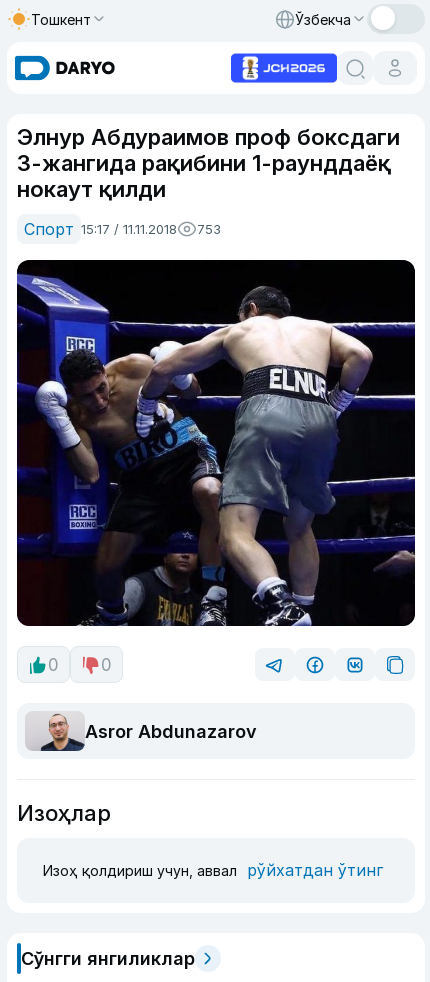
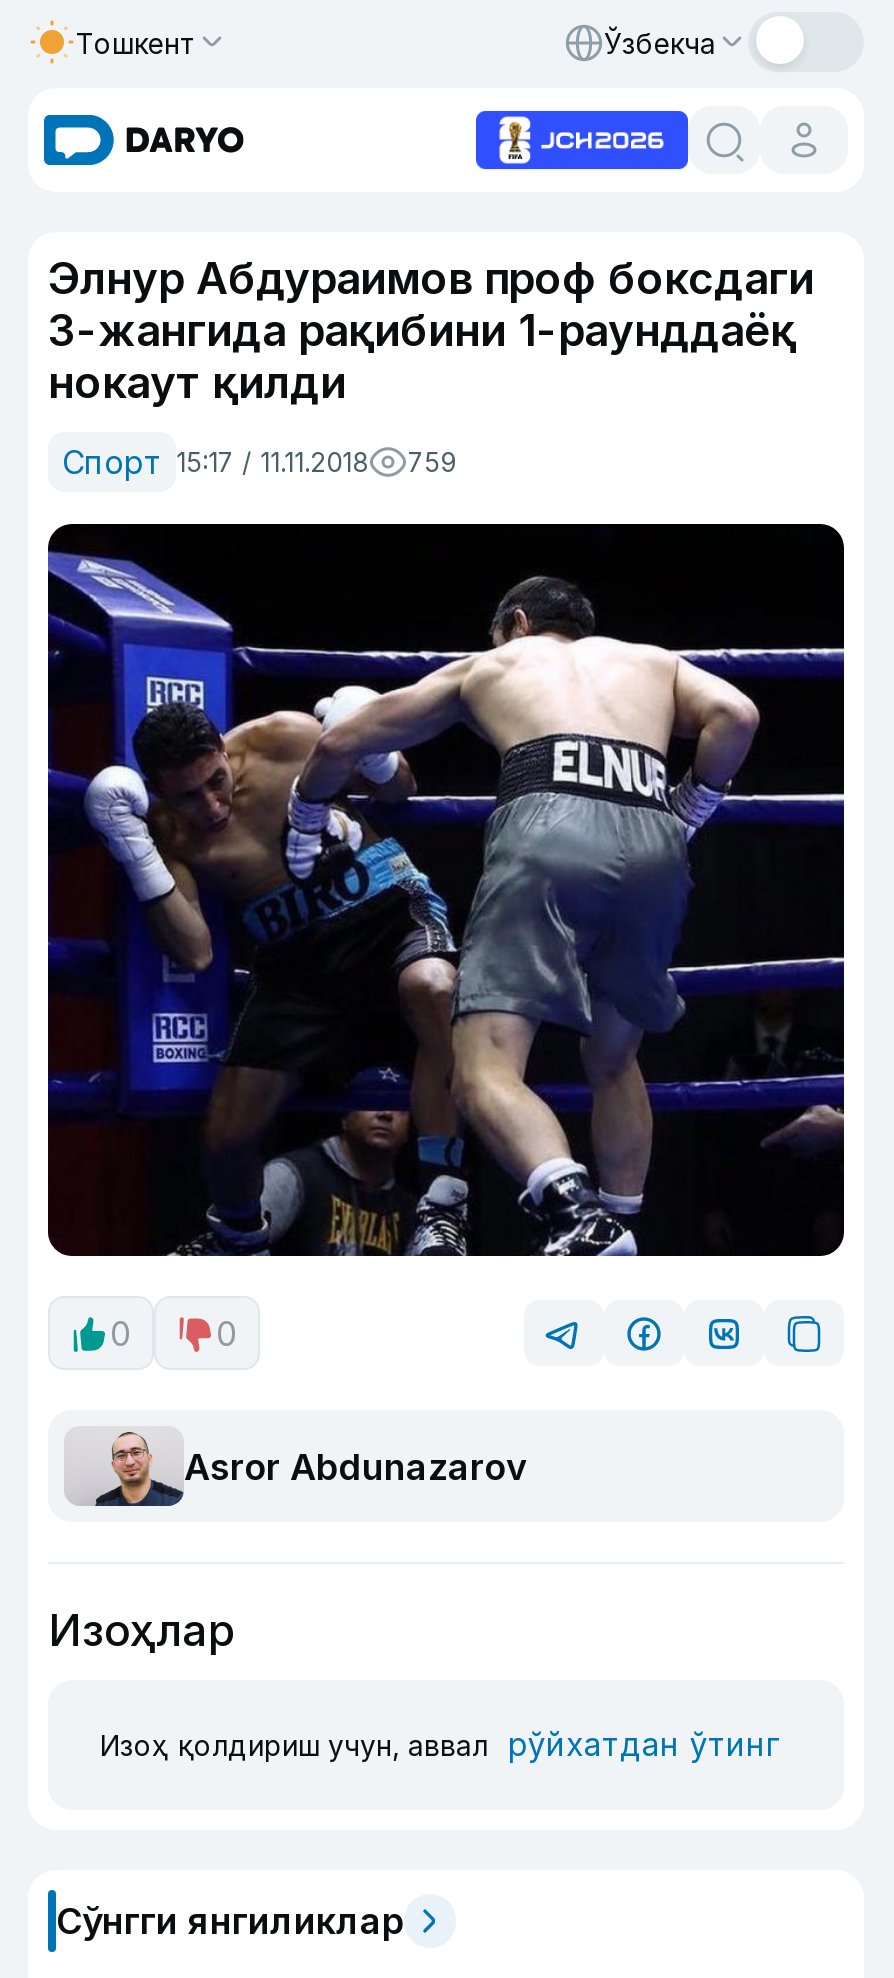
- Спорт 15:17 / 11.11.2018 753
+ Спорт 15:17 / 11.11.2018 759
